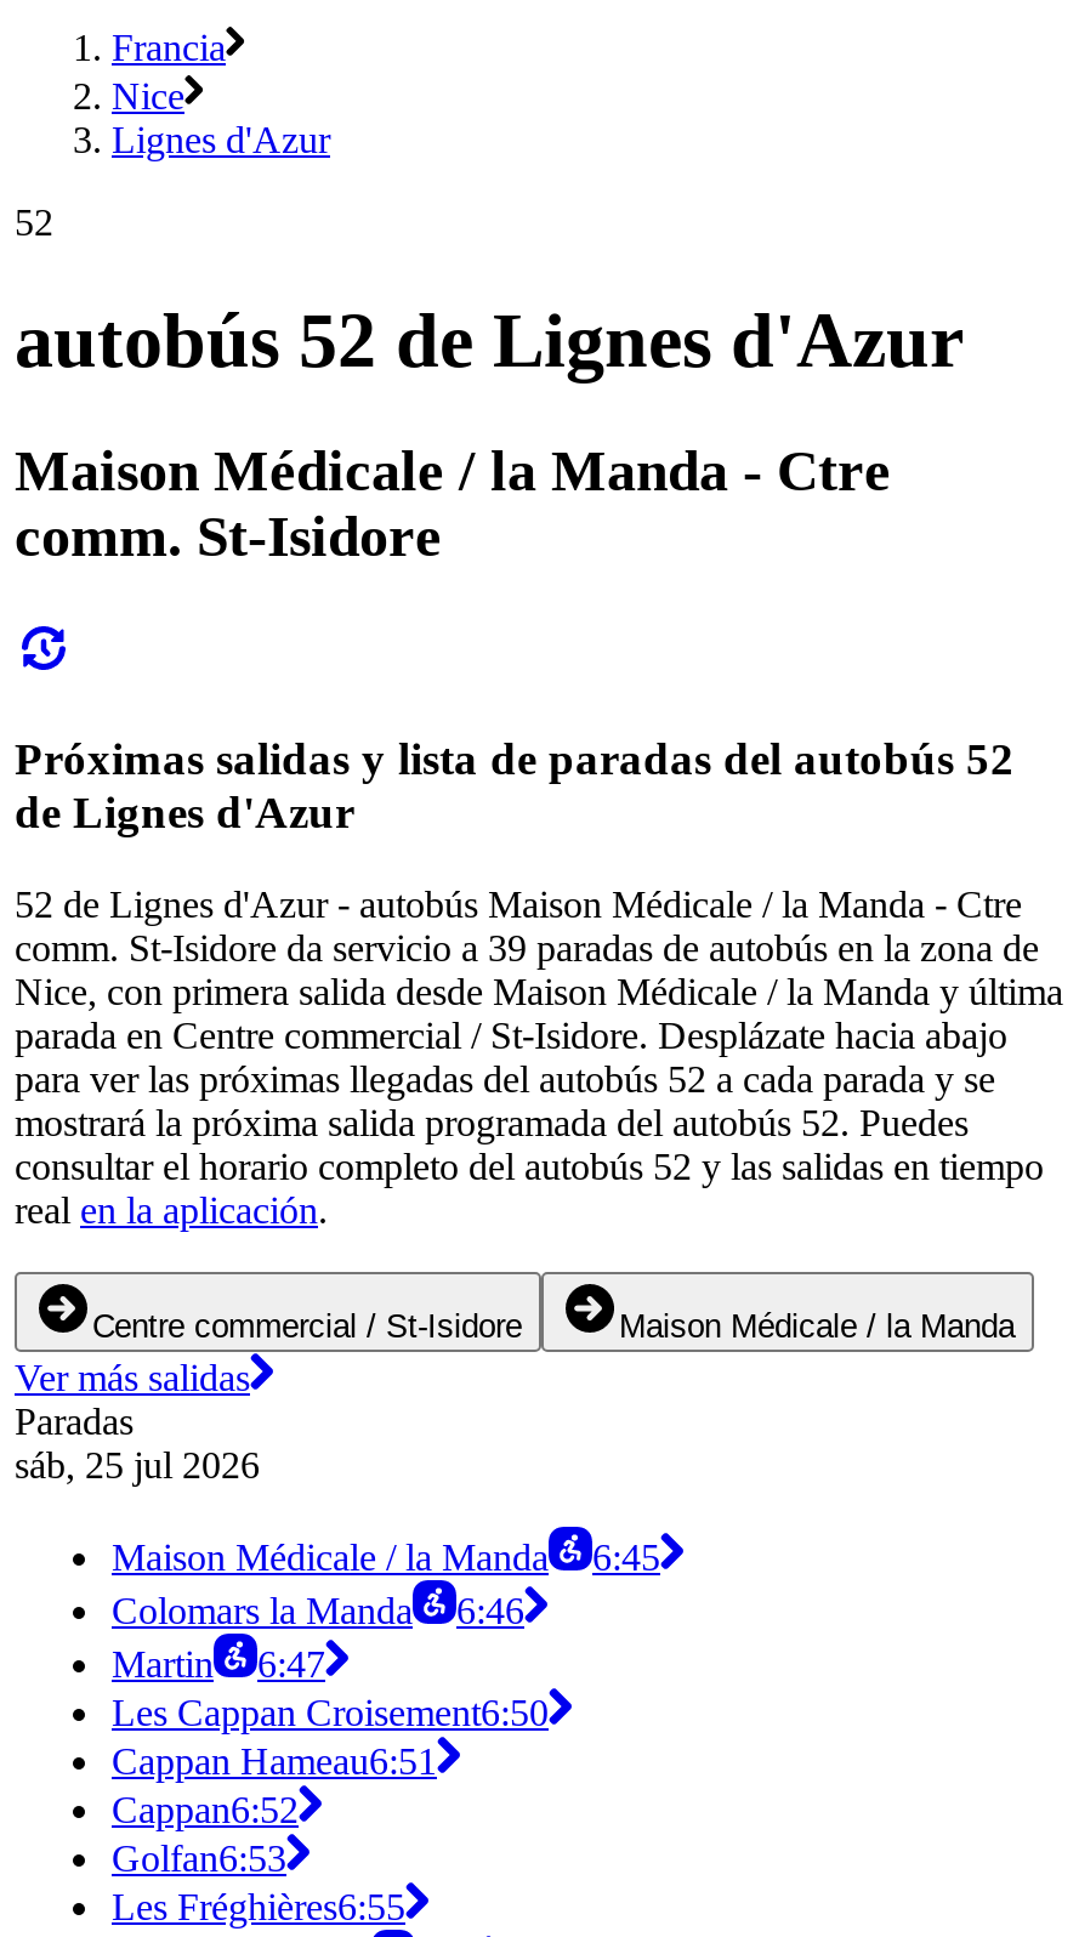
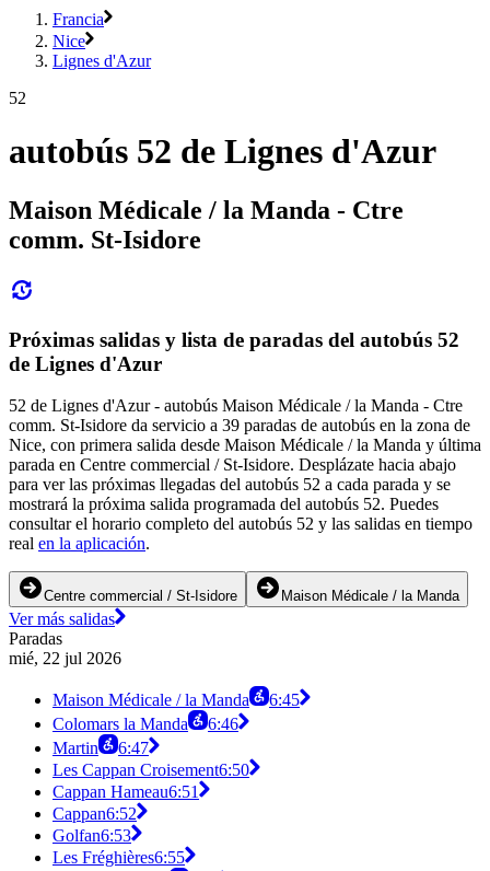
- sáb, 25 jul 2026
+ mié, 22 jul 2026
